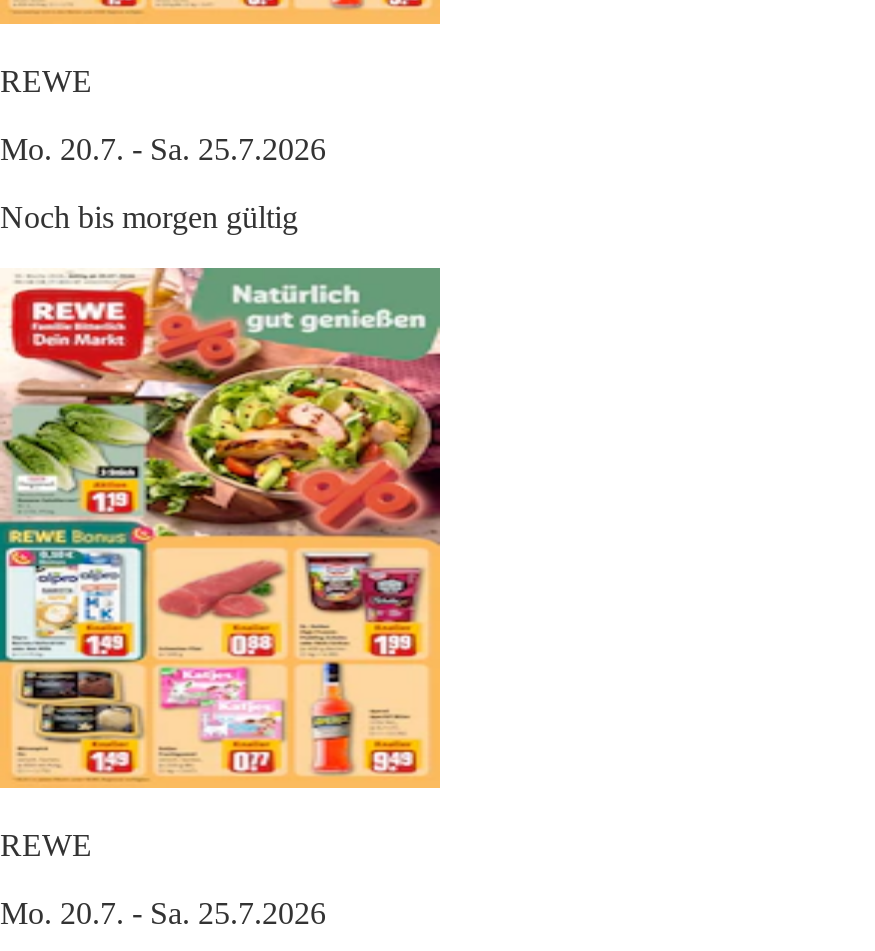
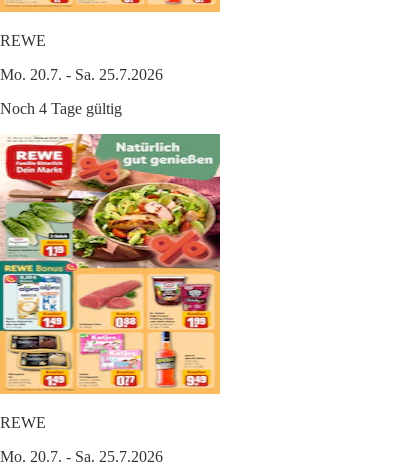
- Noch bis morgen gültig
+ Noch 4 Tage gültig
